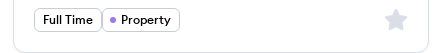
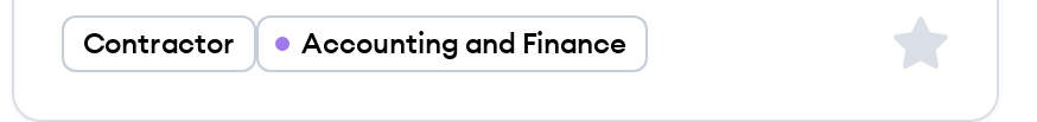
- Full Time
- Property
+ Contractor
+ Accounting and Finance
